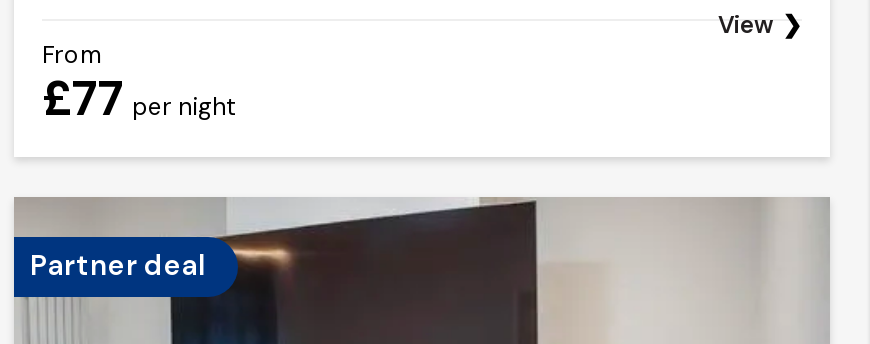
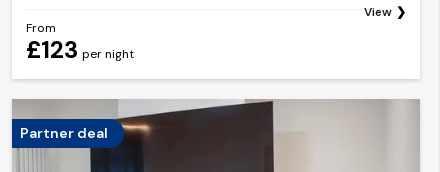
- £77 per night
+ £123 per night
